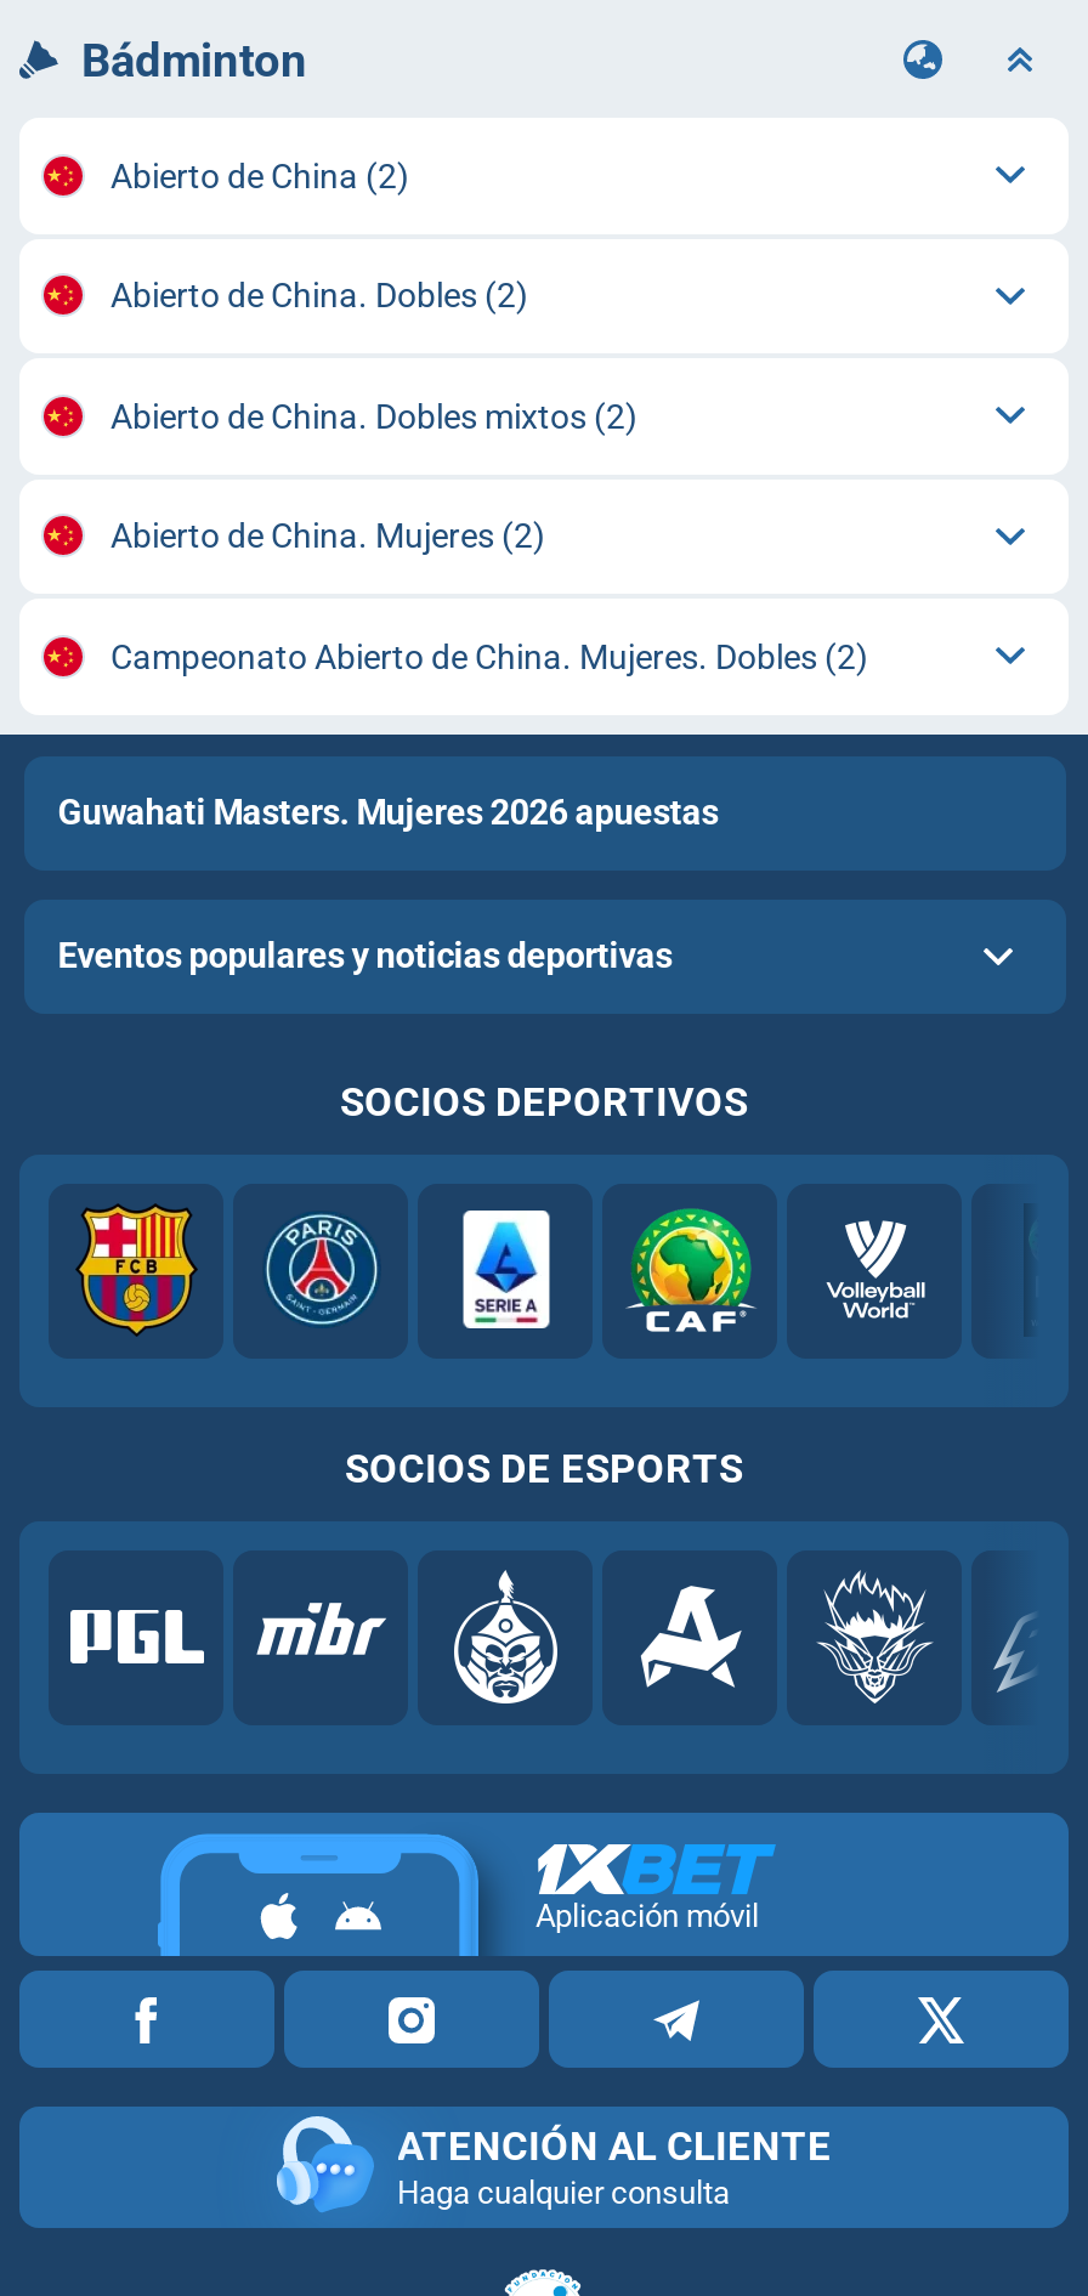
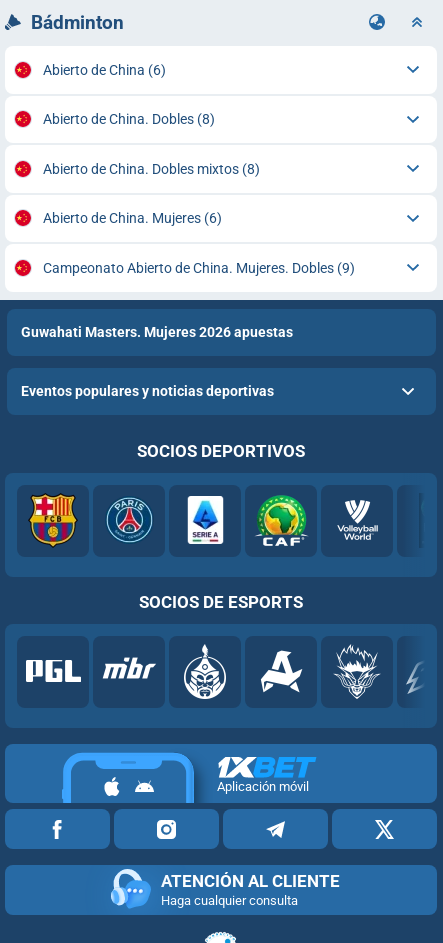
- Abierto de China (2)
+ Abierto de China (6)

- Abierto de China. Dobles (2)
+ Abierto de China. Dobles (8)

- Abierto de China. Dobles mixtos (2)
+ Abierto de China. Dobles mixtos (8)

- Abierto de China. Mujeres (2)
+ Abierto de China. Mujeres (6)

- Campeonato Abierto de China. Mujeres. Dobles (2)
+ Campeonato Abierto de China. Mujeres. Dobles (9)
